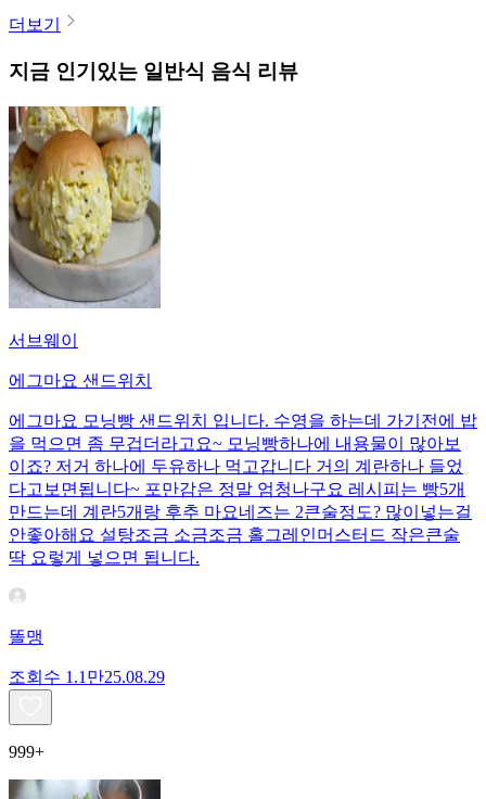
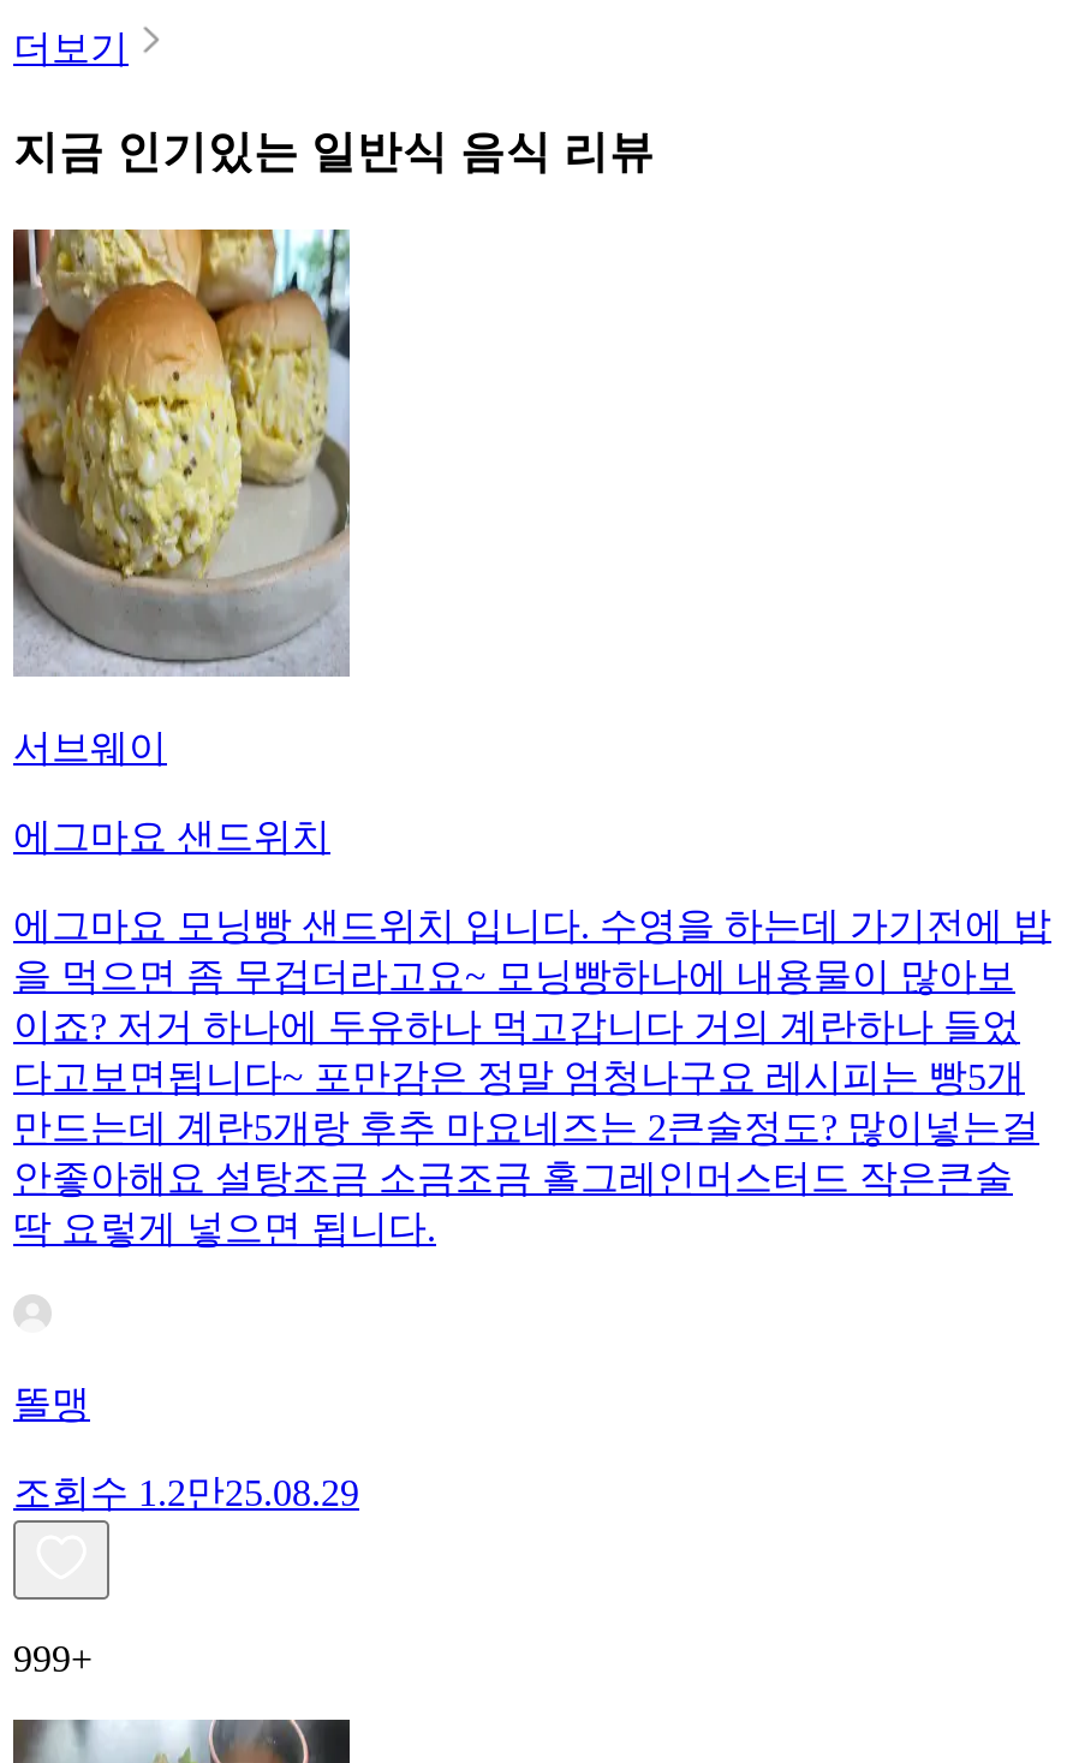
- 조회수 1.1만 25.08.29
+ 조회수 1.2만 25.08.29
